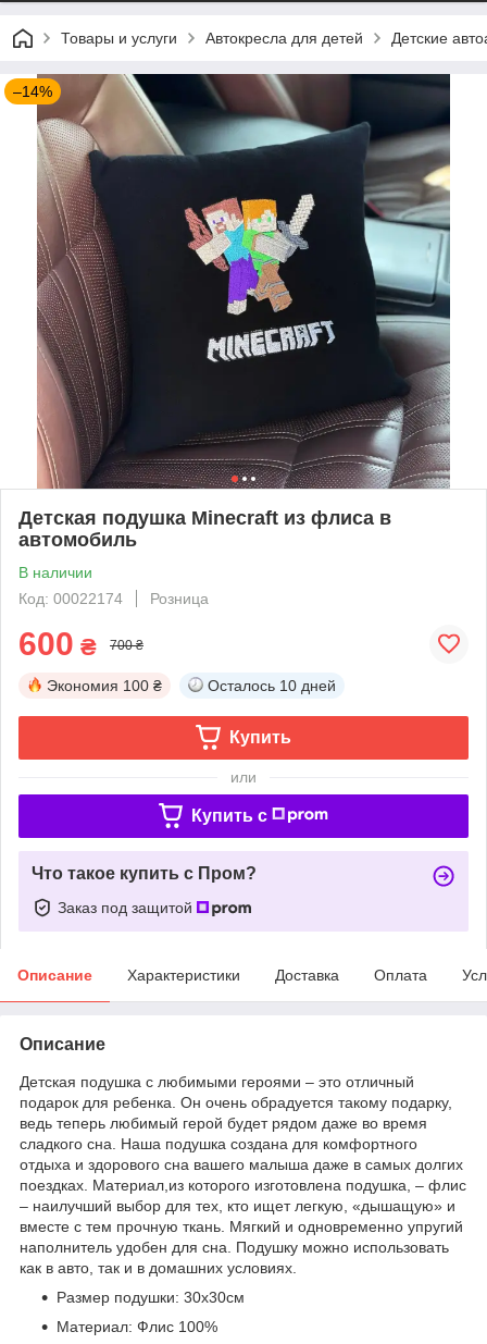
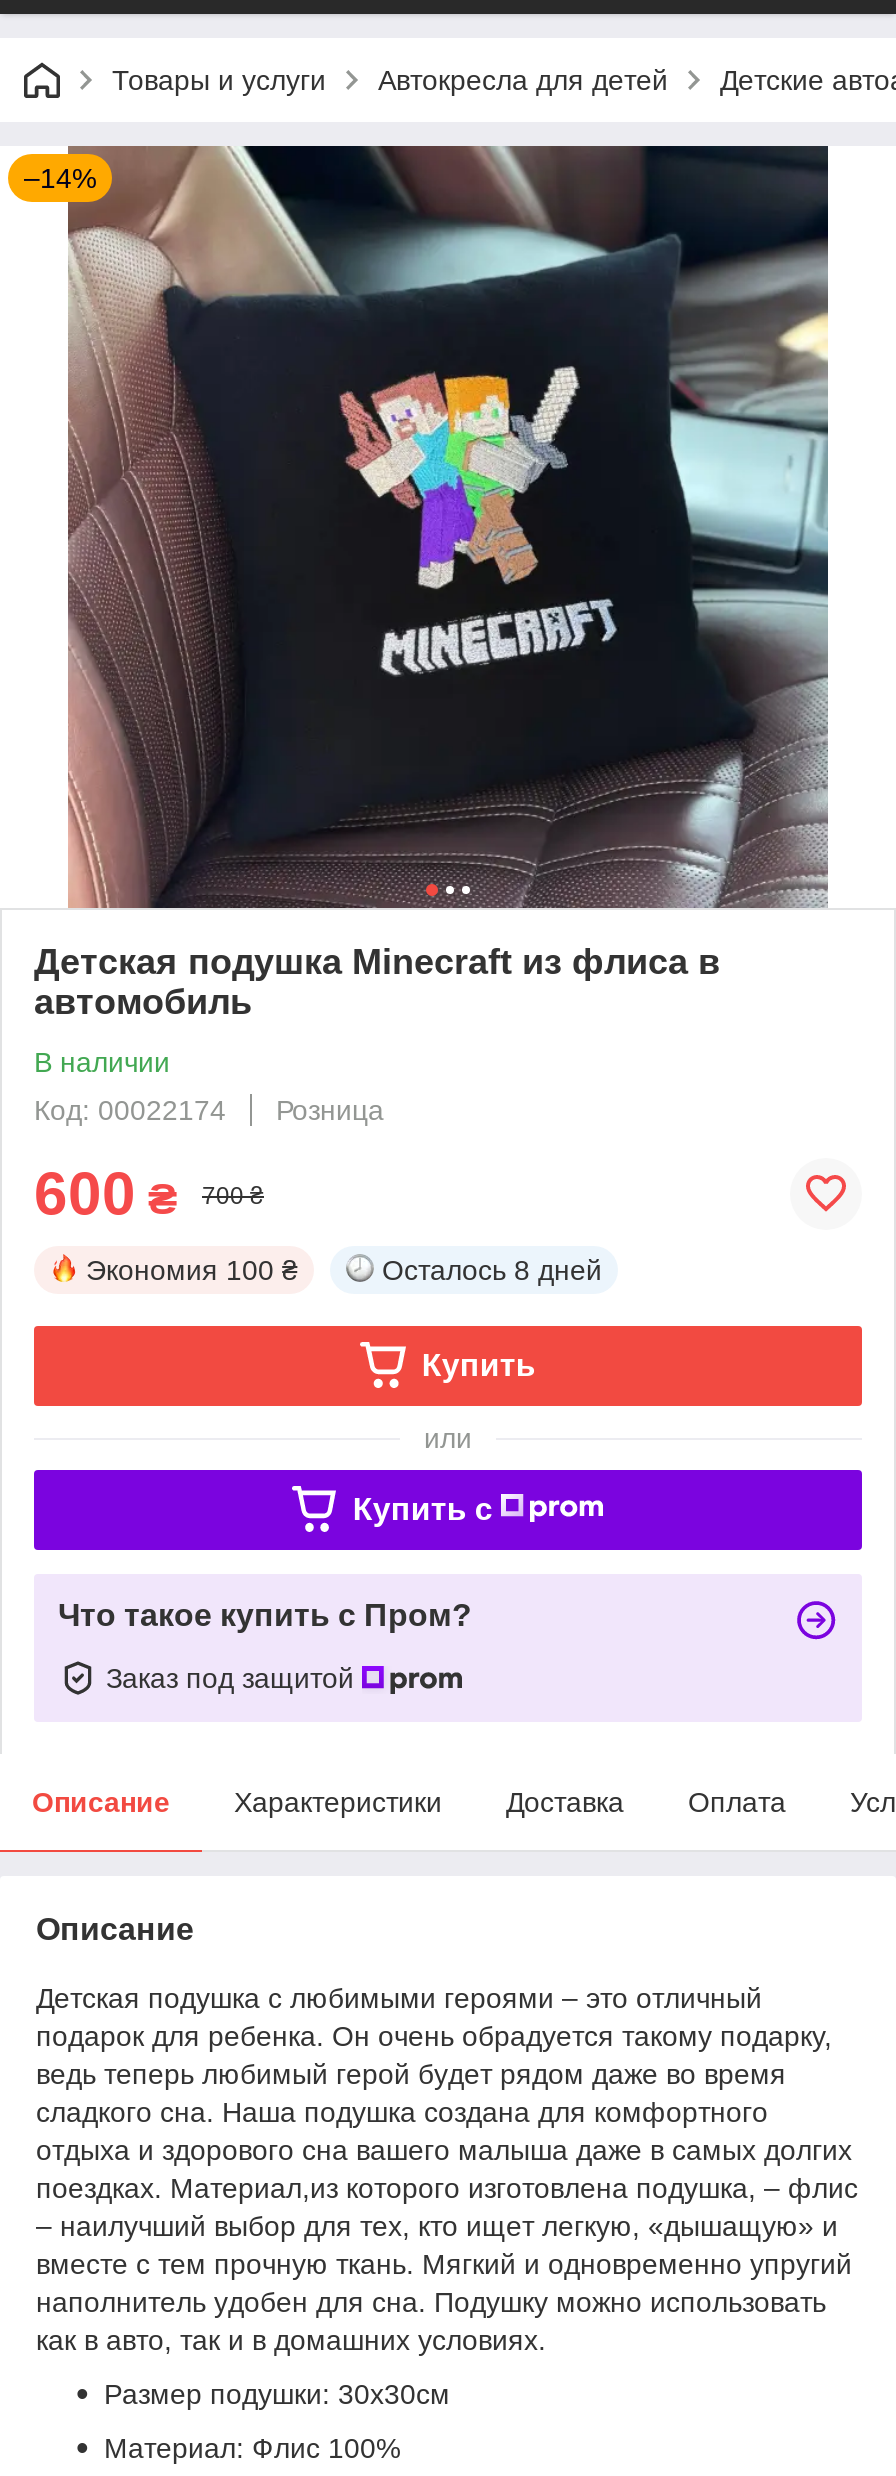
- Осталось 10 дней
+ Осталось 8 дней
